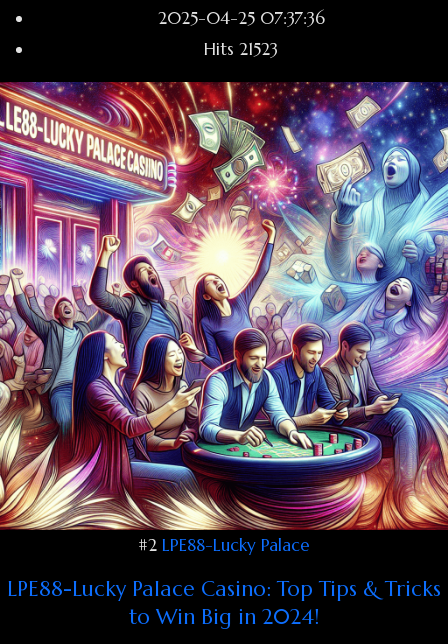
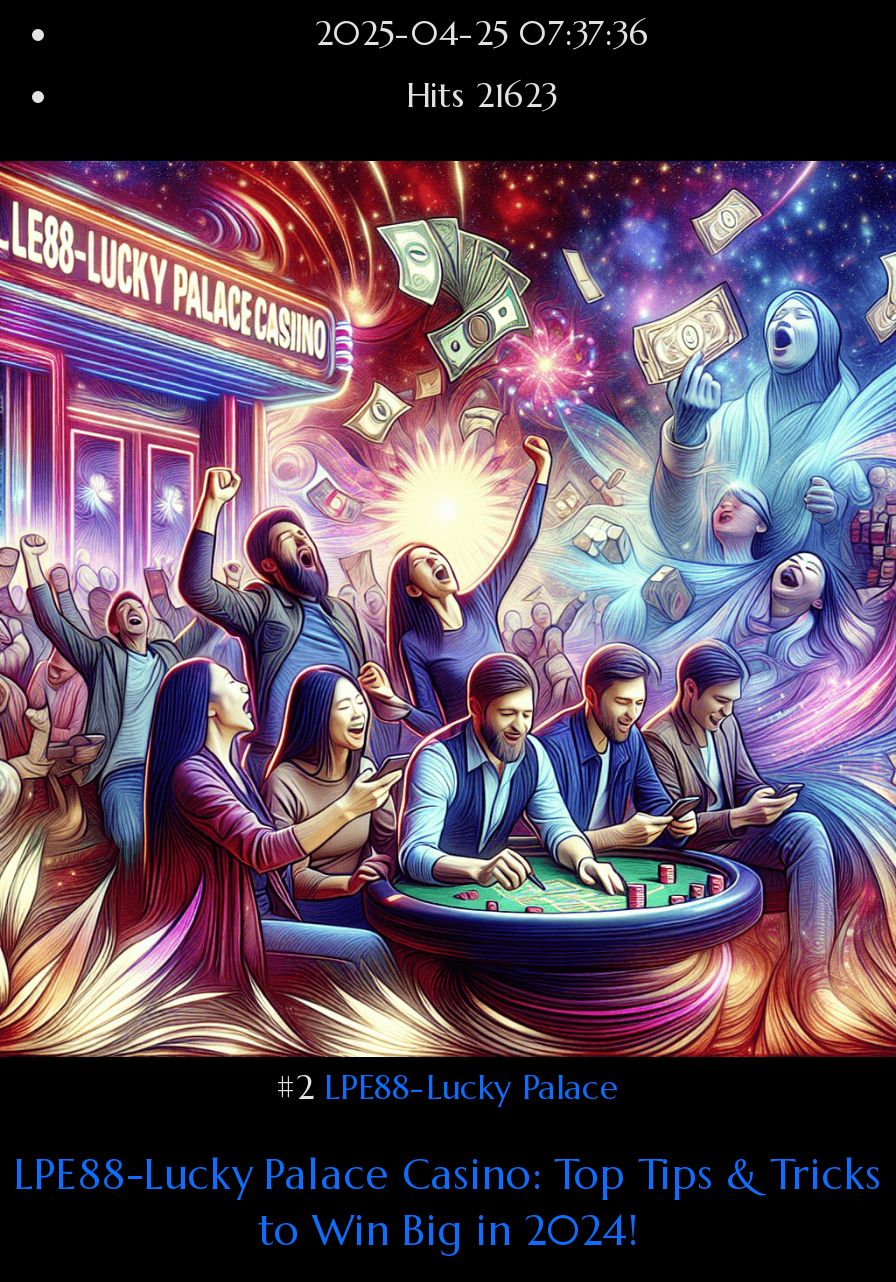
- Hits 21523
+ Hits 21623
